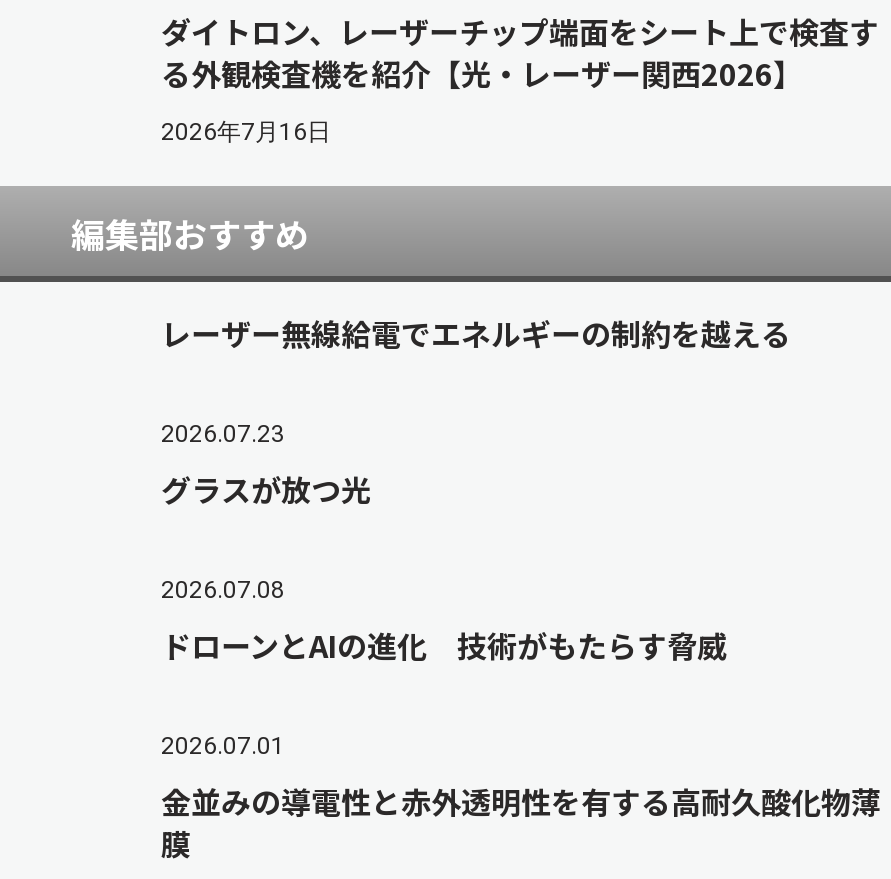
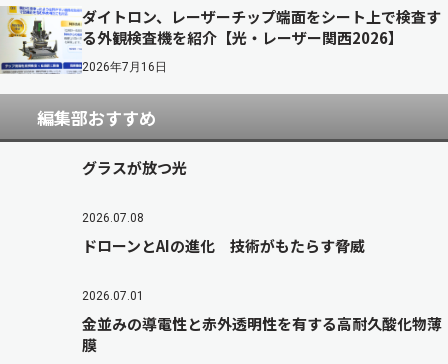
+ [image]

- レーザー無線給電でエネルギーの制約を越える
- 2026.07.23
